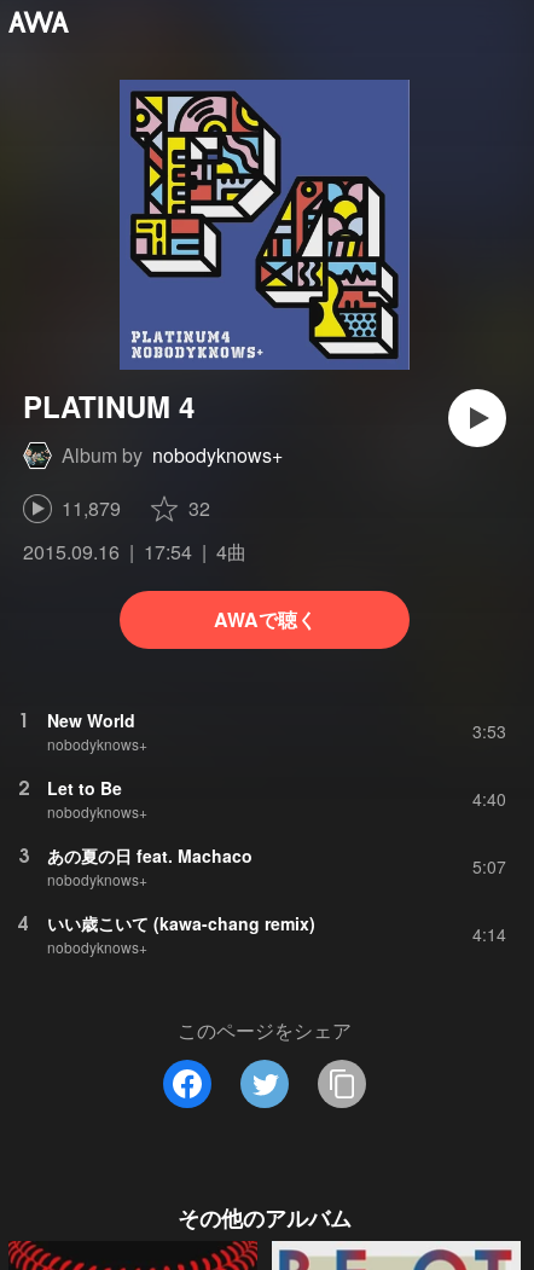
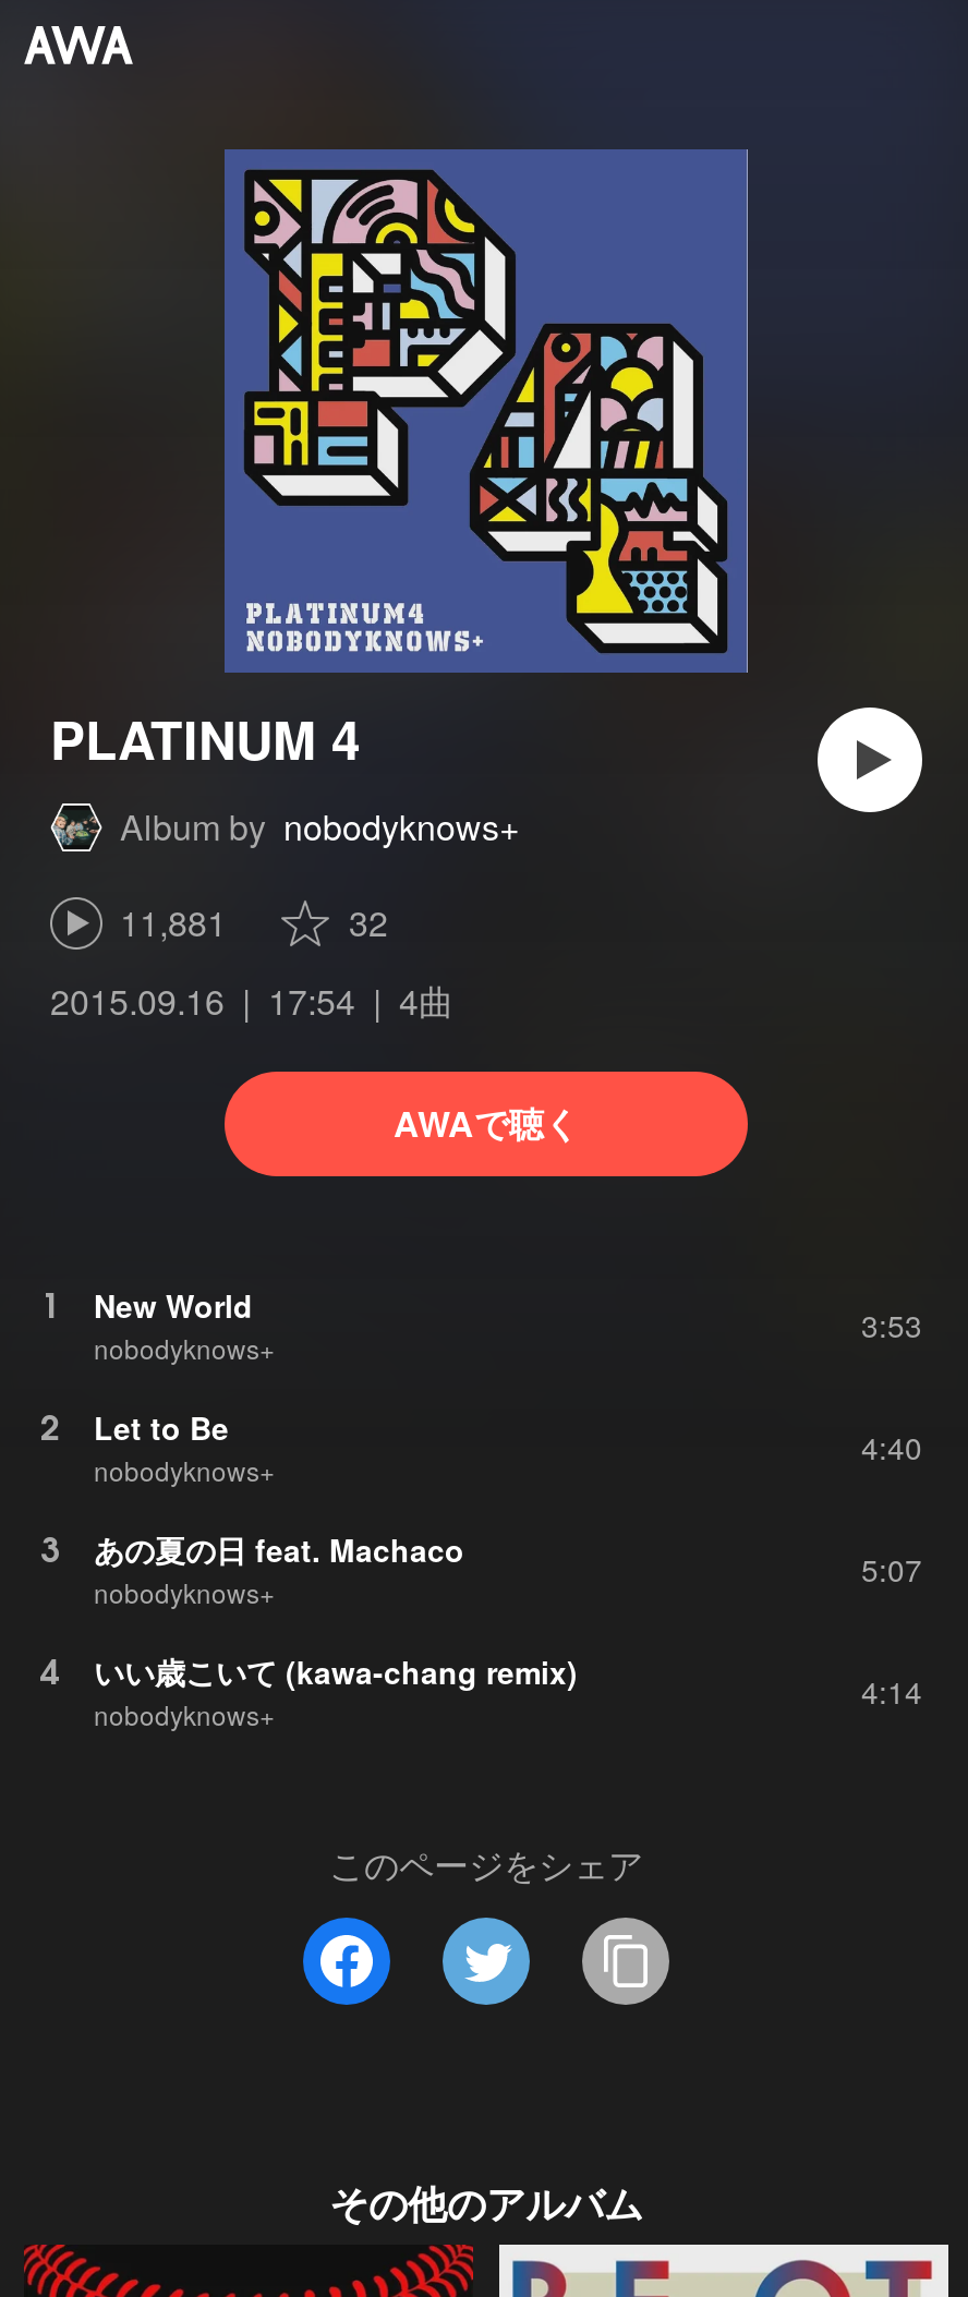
- 11,879
+ 11,881
